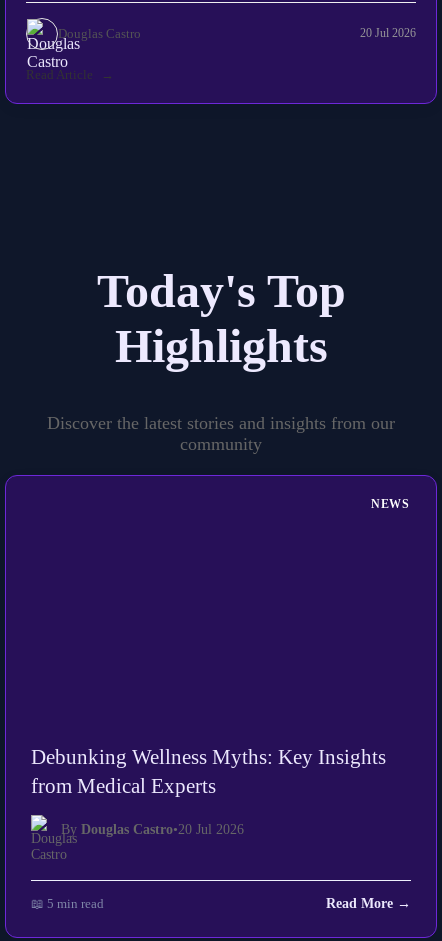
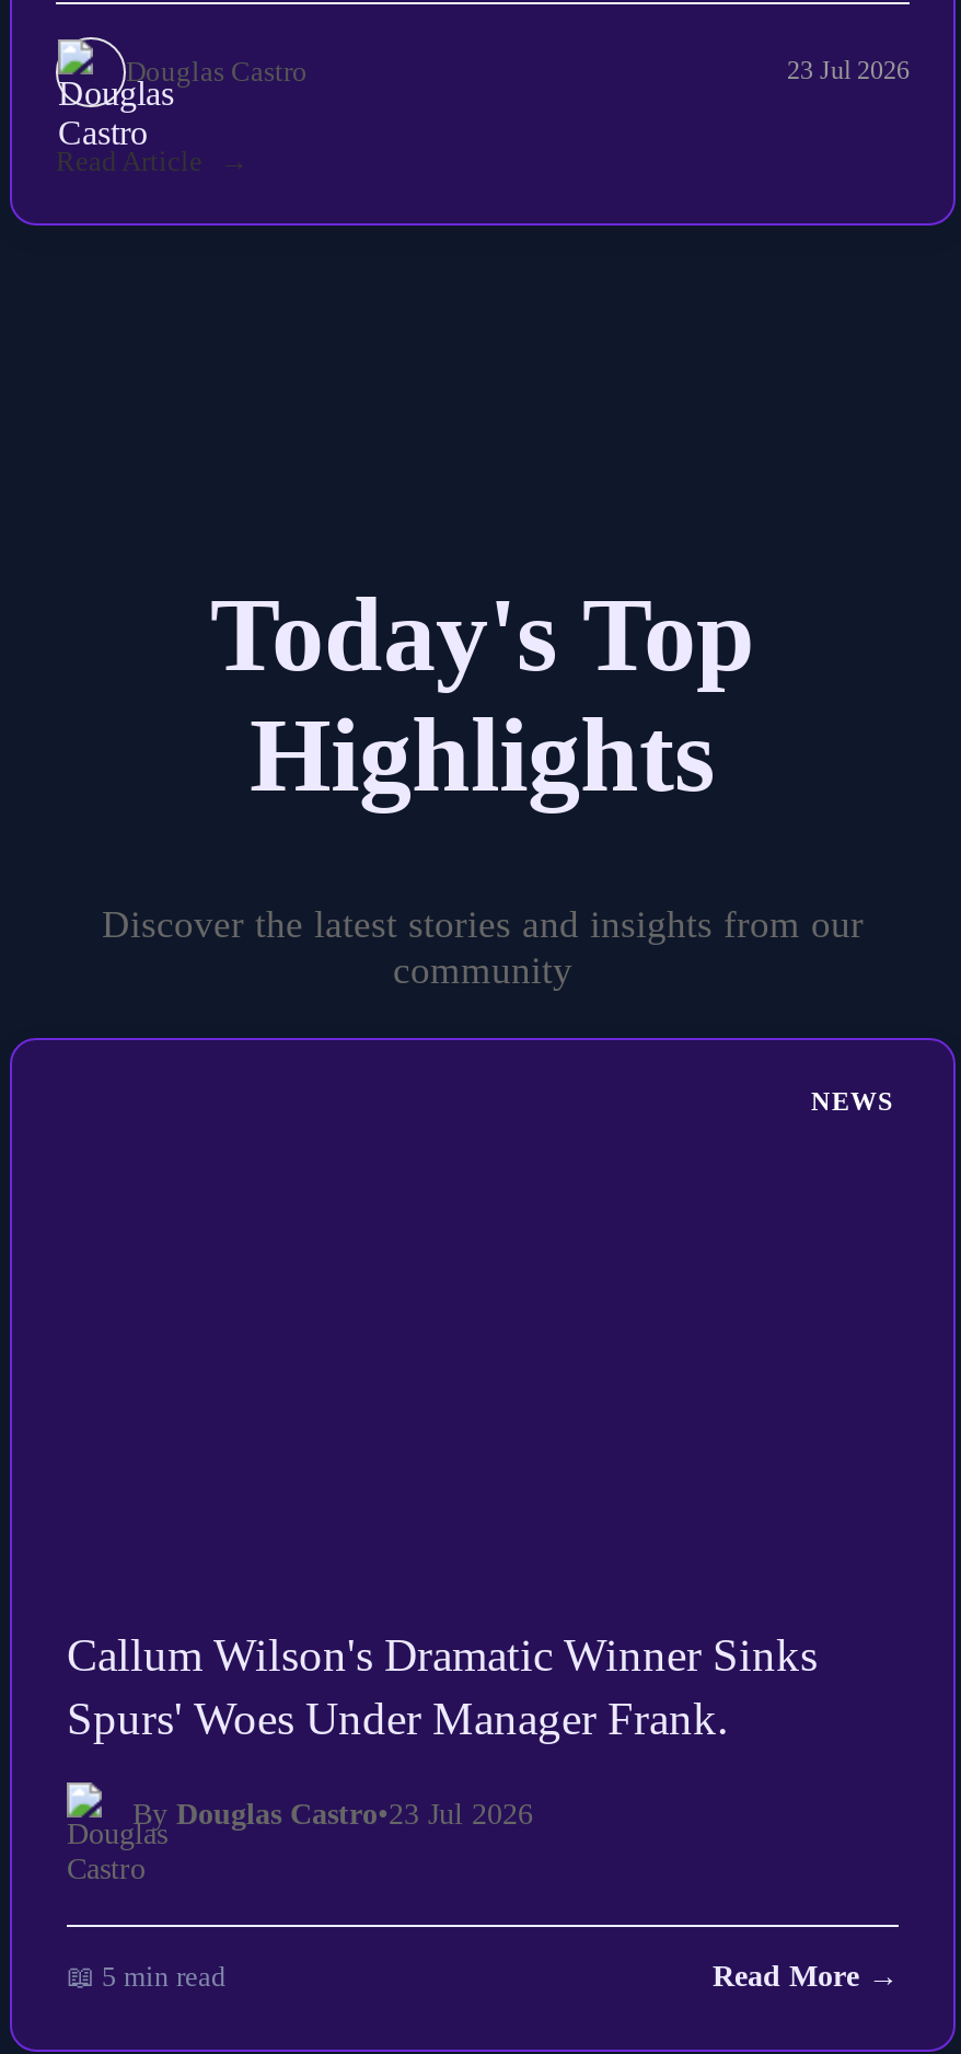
- 20 Jul 2026
+ 23 Jul 2026

- Debunking Wellness Myths: Key Insights
- from Medical Experts
+ Callum Wilson's Dramatic Winner Sinks
+ Spurs' Woes Under Manager Frank.

- By Douglas Castro•20 Jul 2026
+ By Douglas Castro•23 Jul 2026
